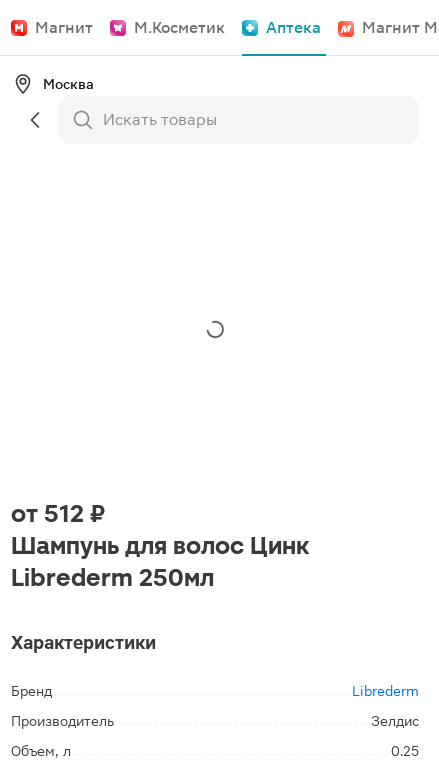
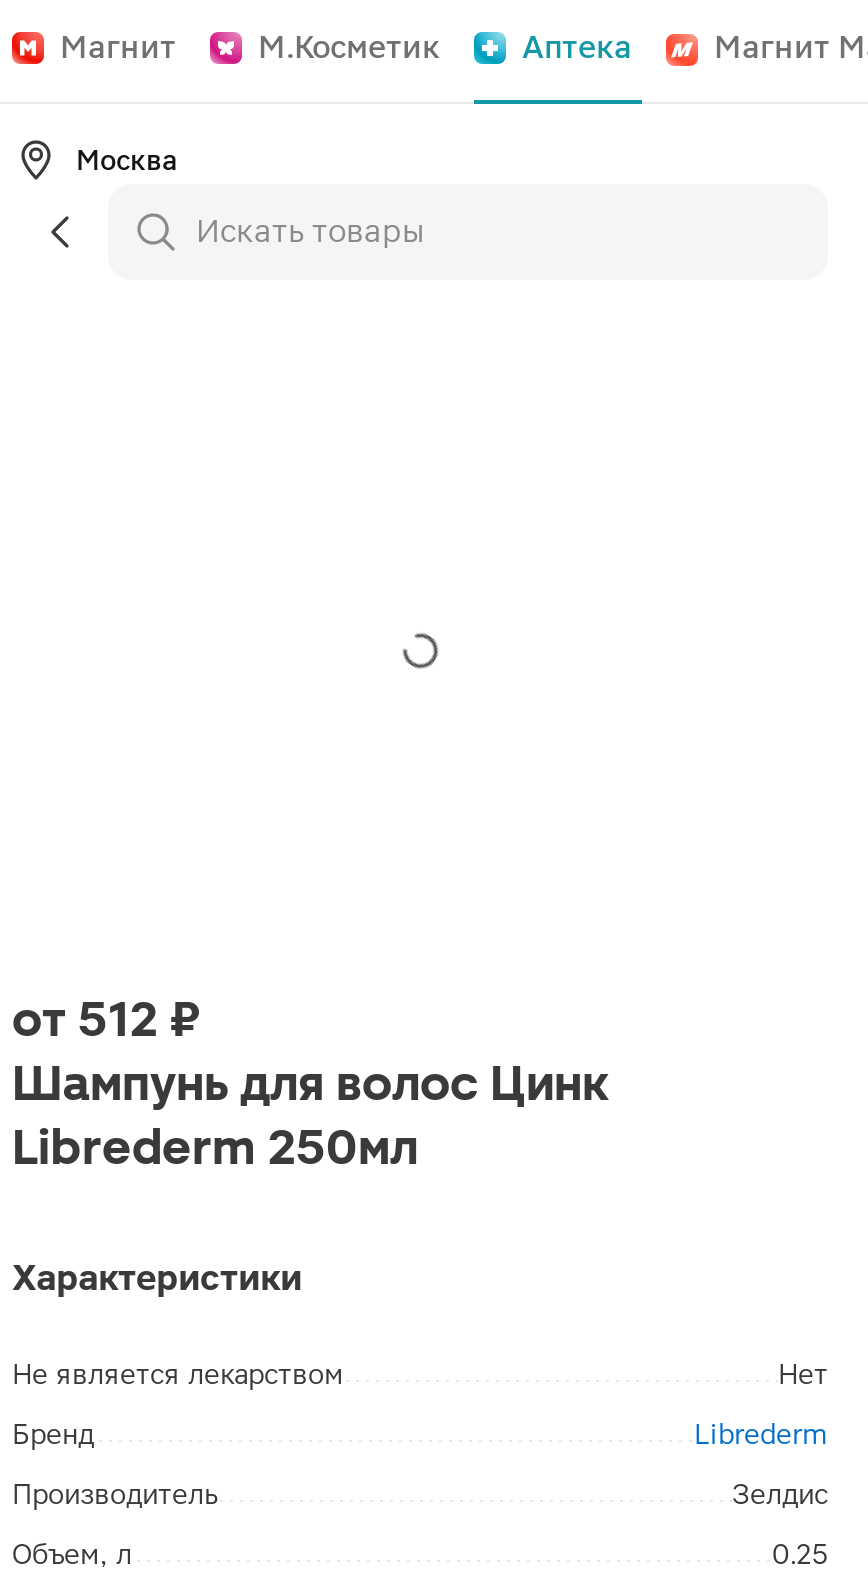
+ Не является лекарством
+ Нет
